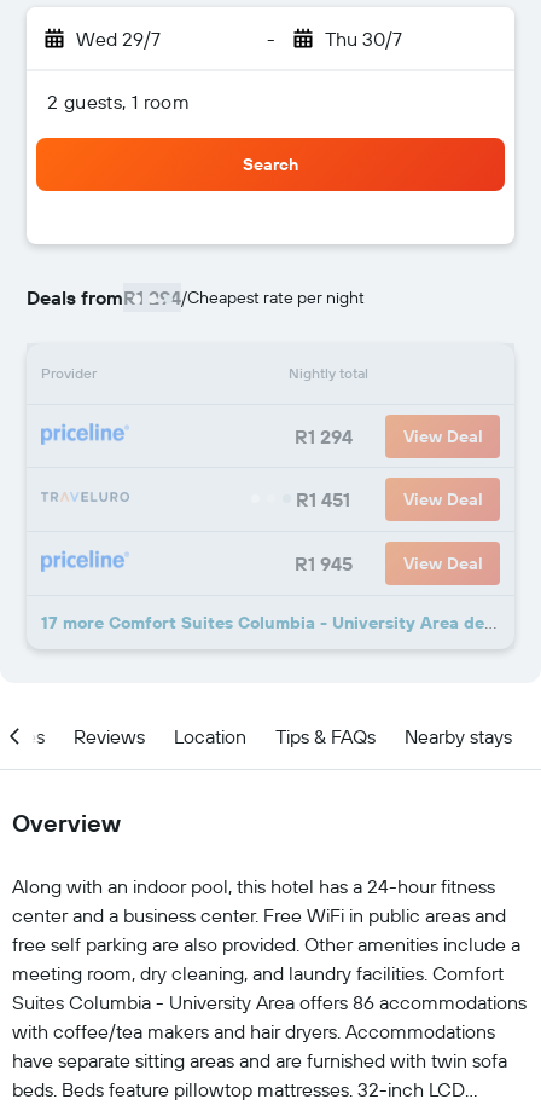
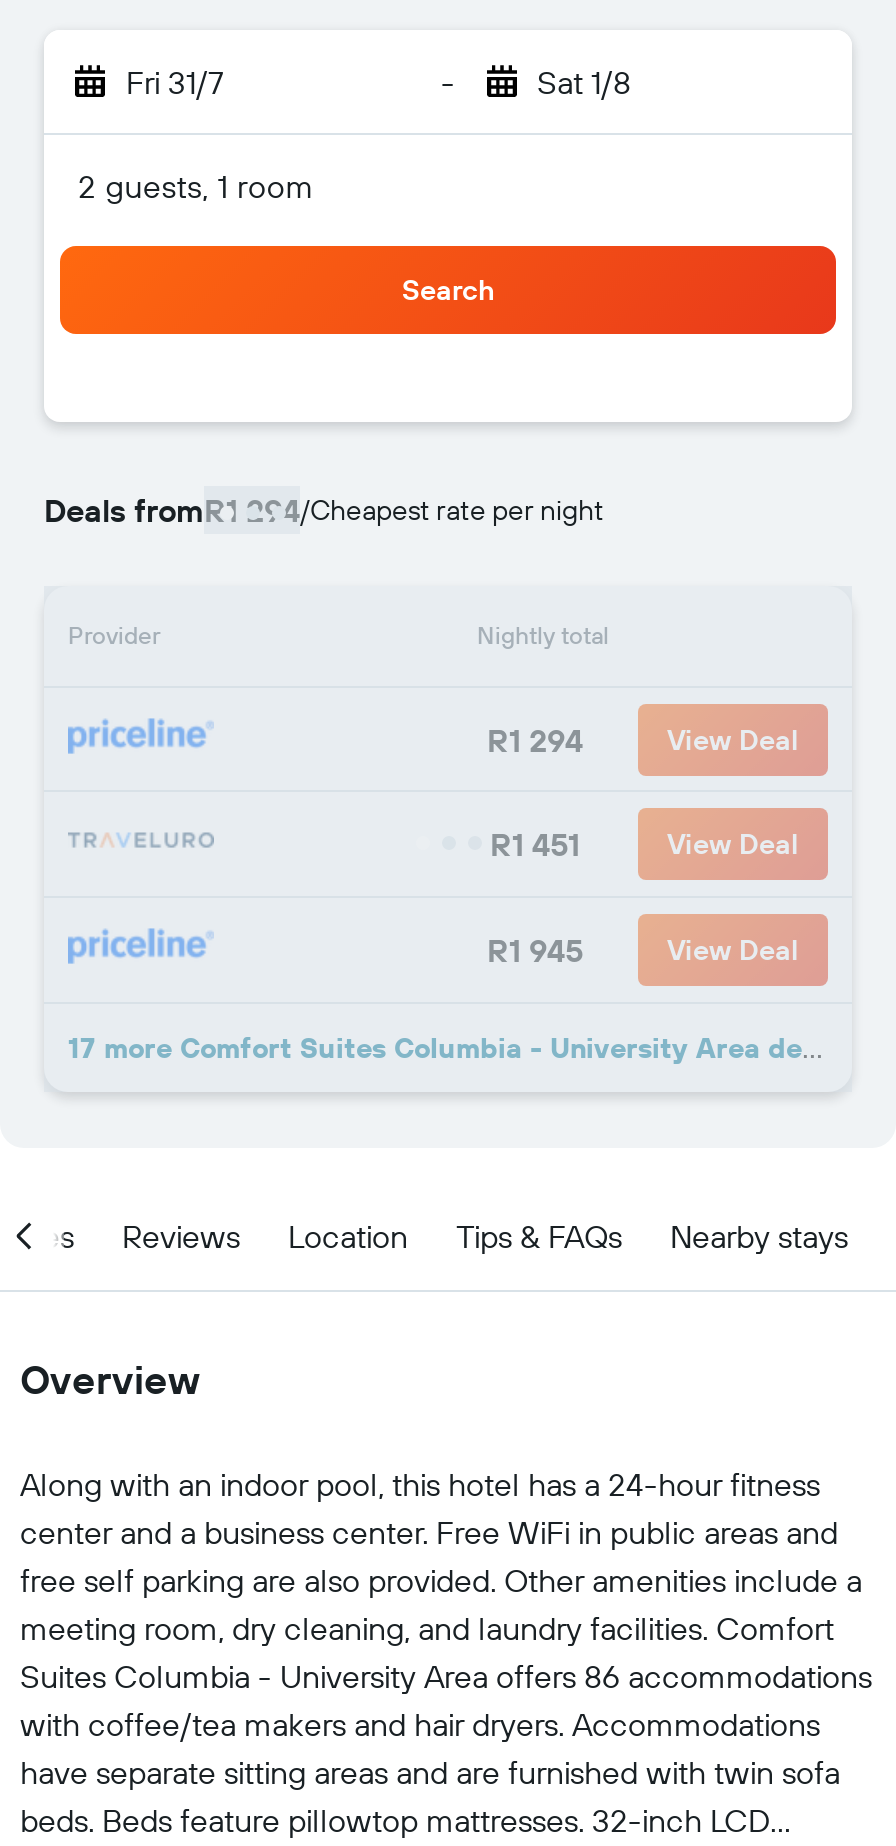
- Wed 29/7
+ Fri 31/7

- Thu 30/7
+ Sat 1/8
